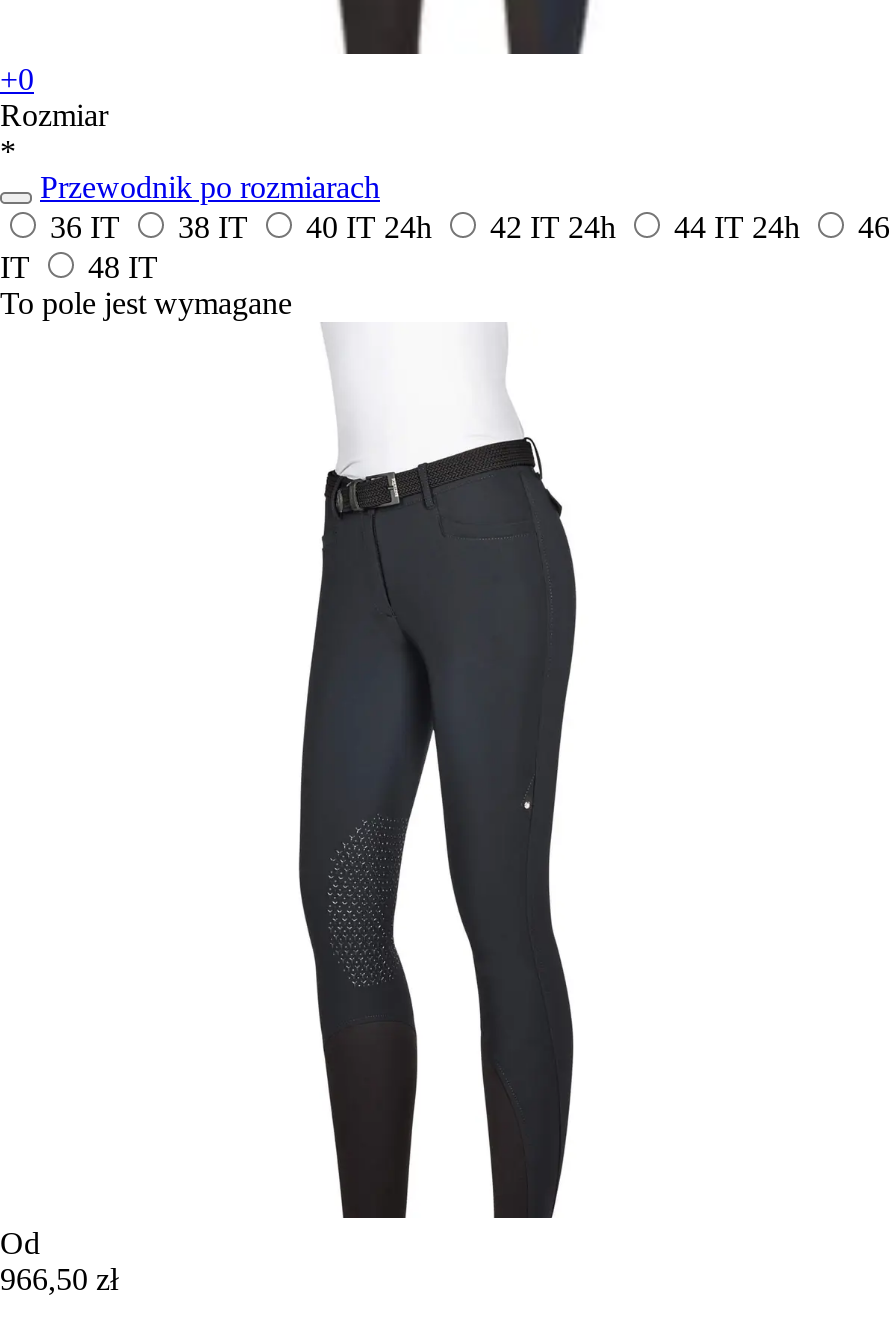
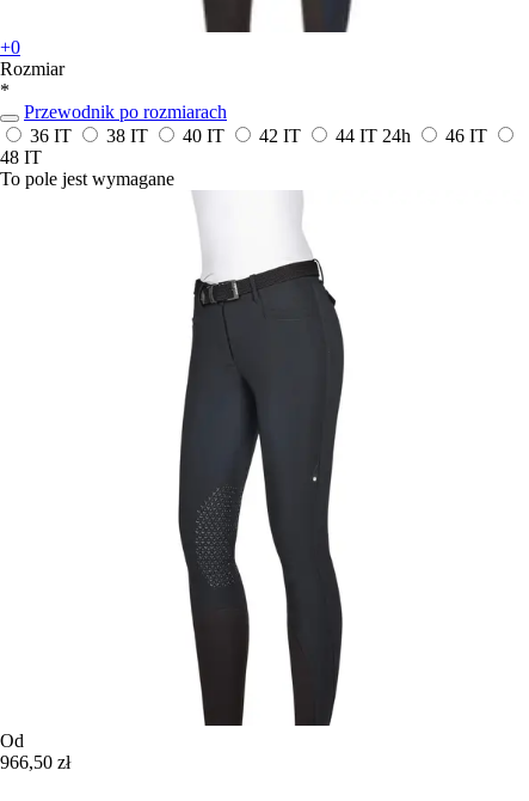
- 40 IT 24h
- 42 IT 24h
+ 40 IT
+ 42 IT
